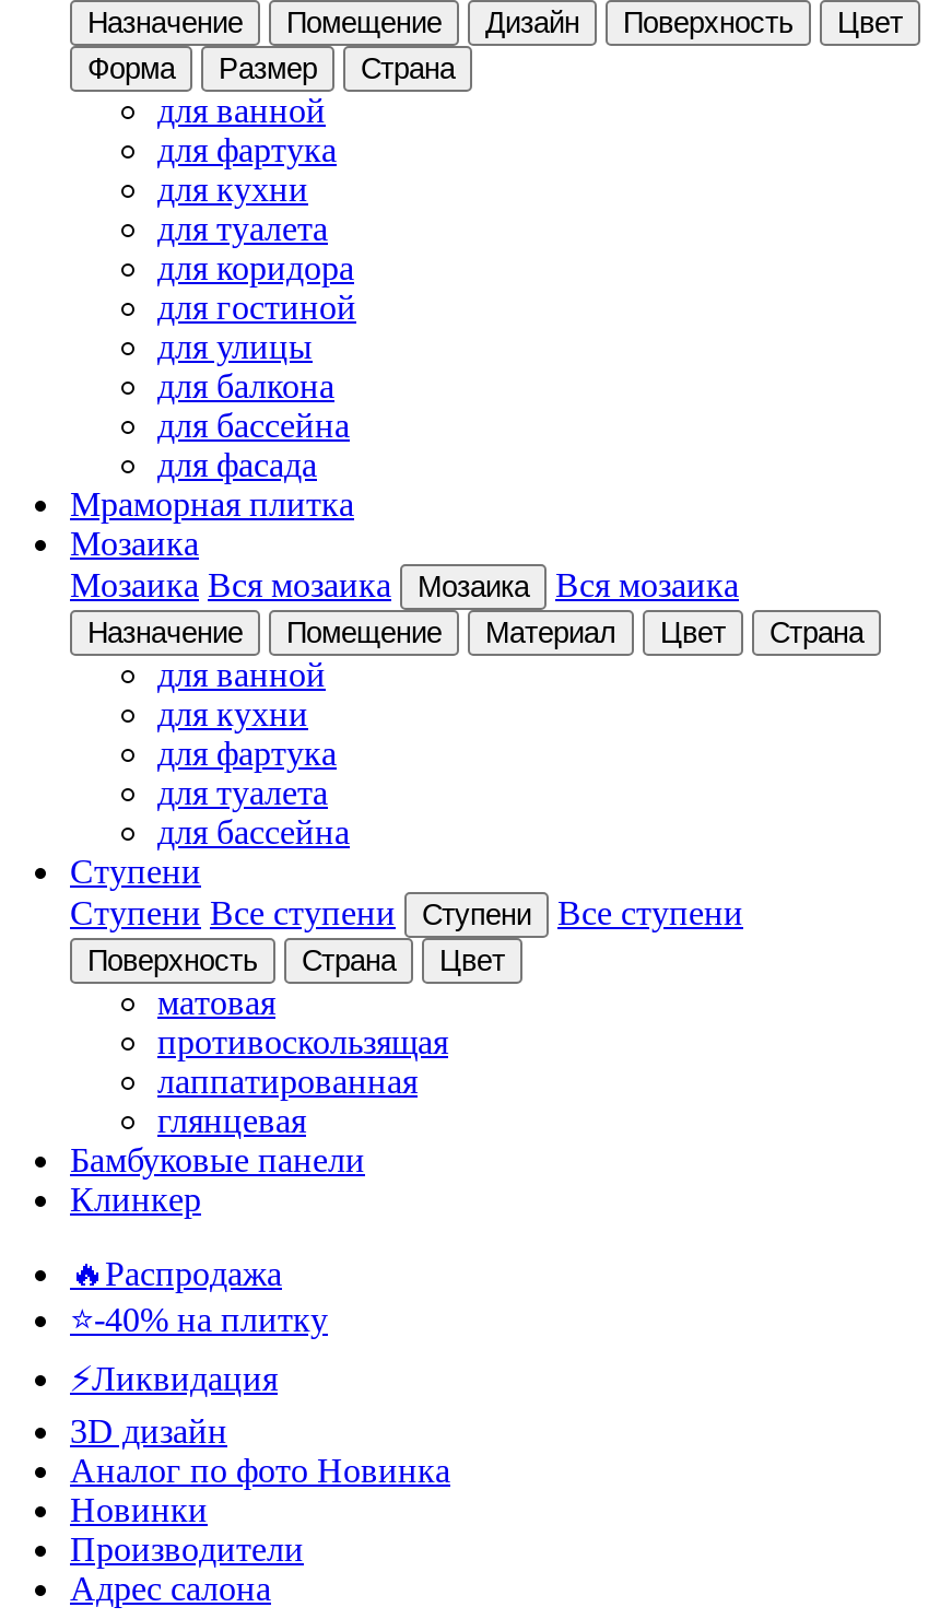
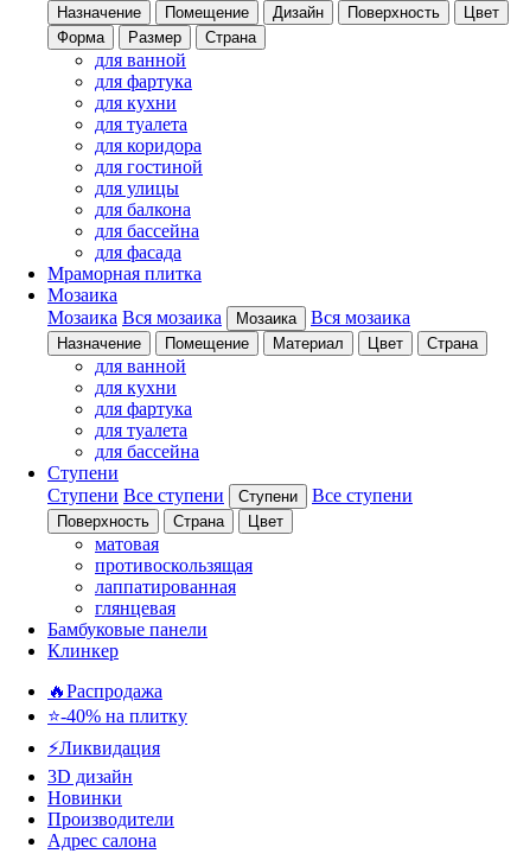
- Аналог по фото Новинка
